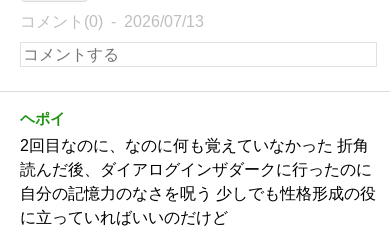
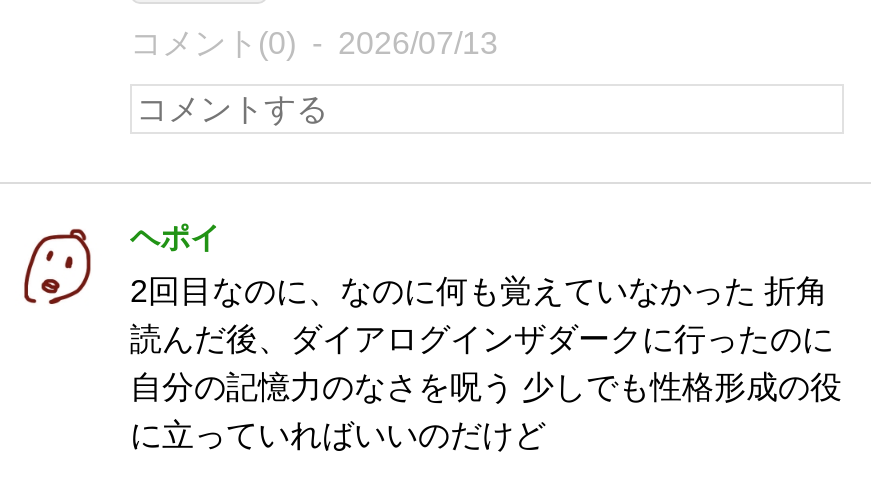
+ [image]
